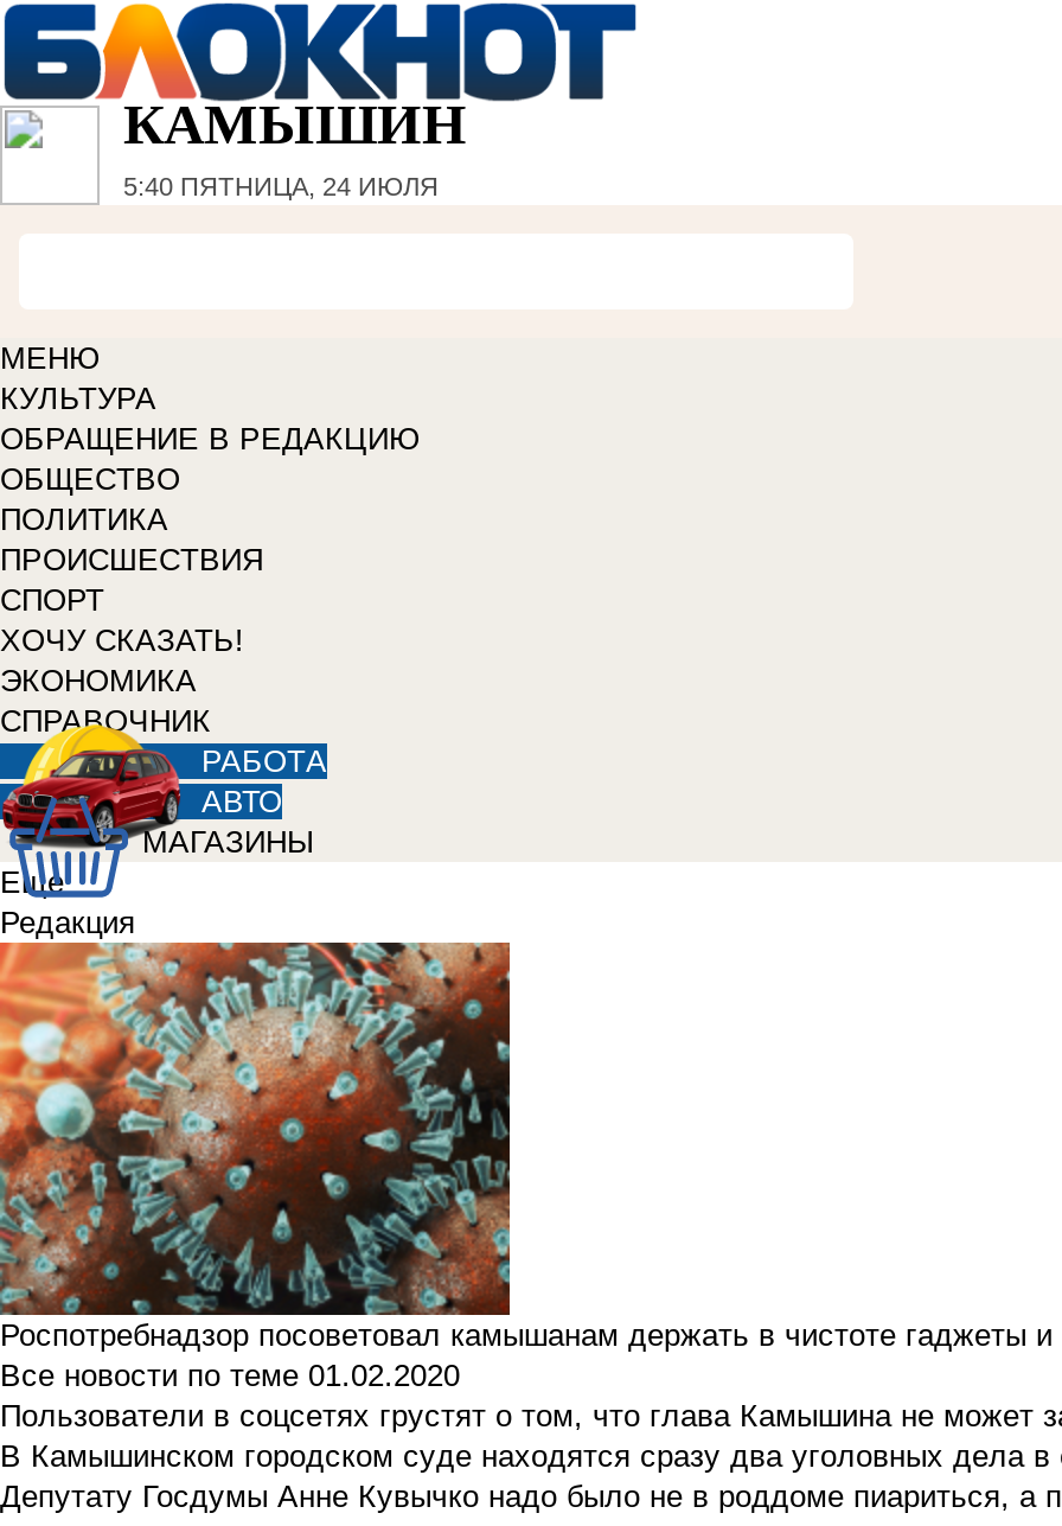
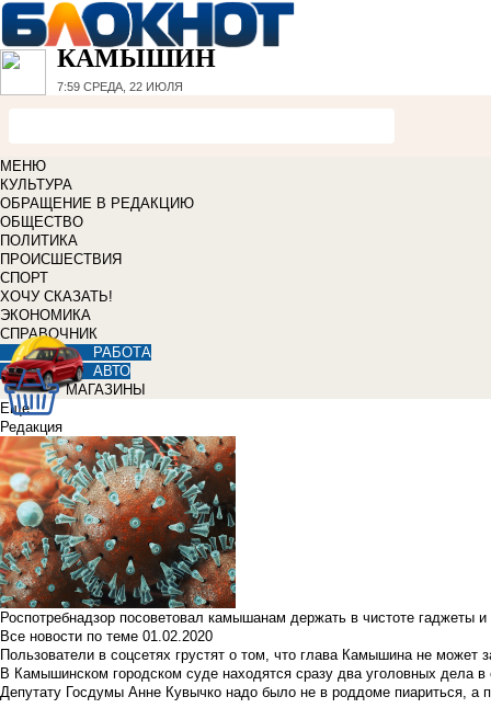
- 5:40 ПЯТНИЦА, 24 ИЮЛЯ
+ 7:59 СРЕДА, 22 ИЮЛЯ
